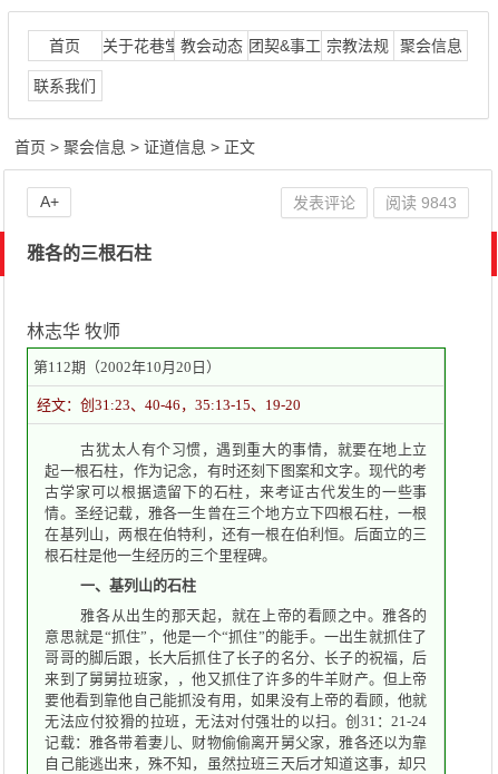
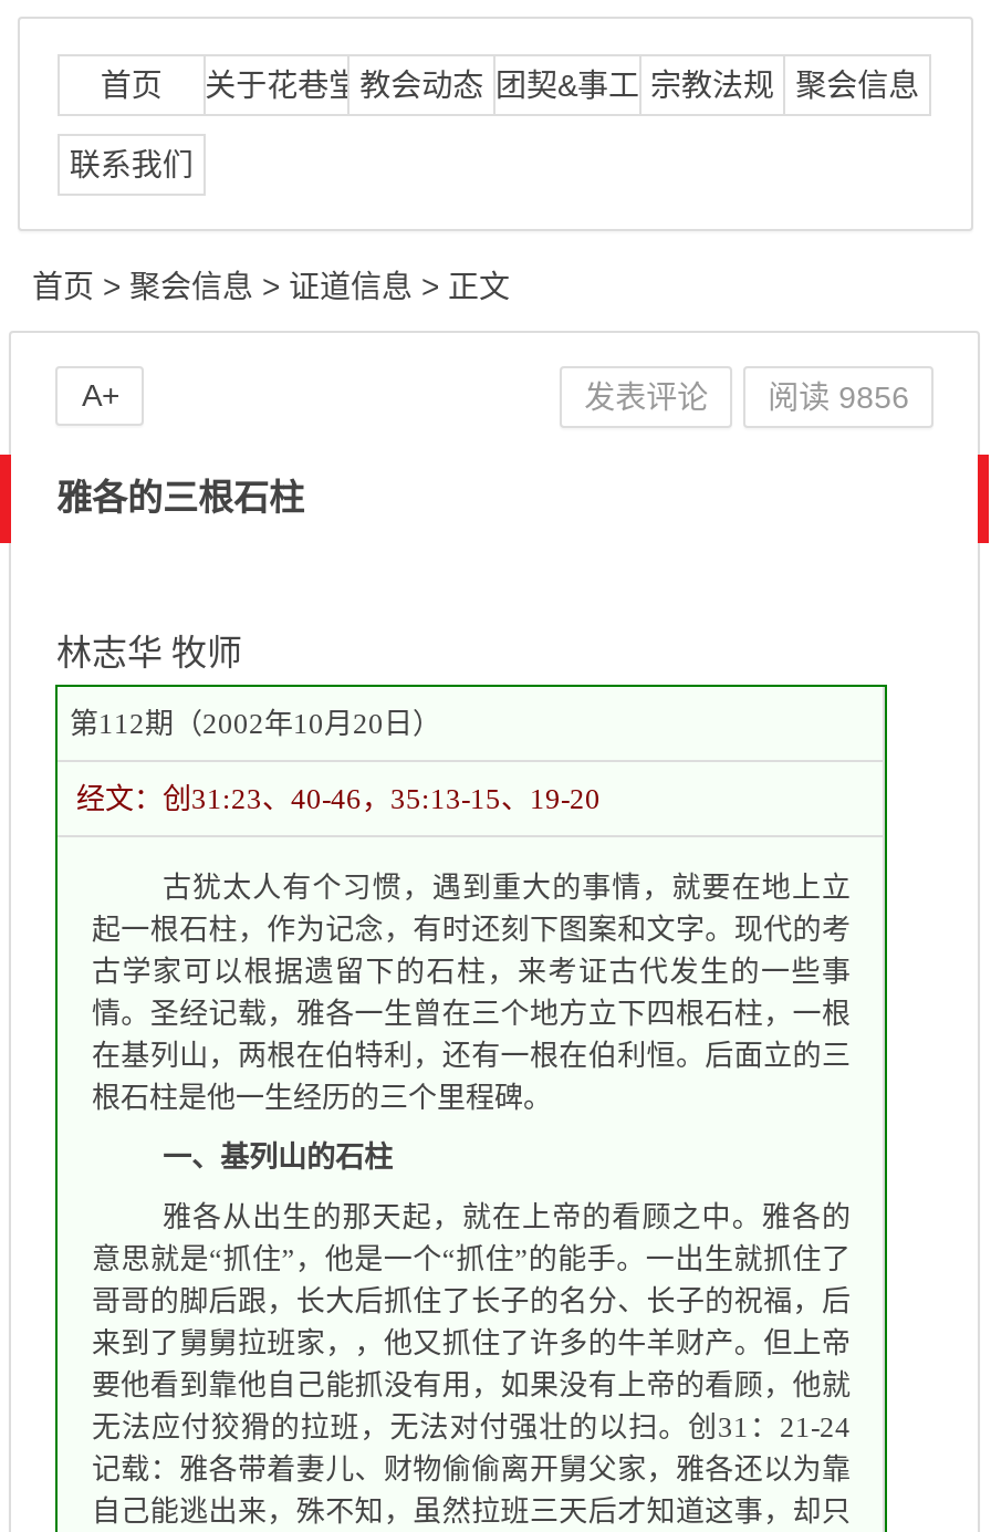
- 发表评论 阅读9843
+ 发表评论 阅读9856
